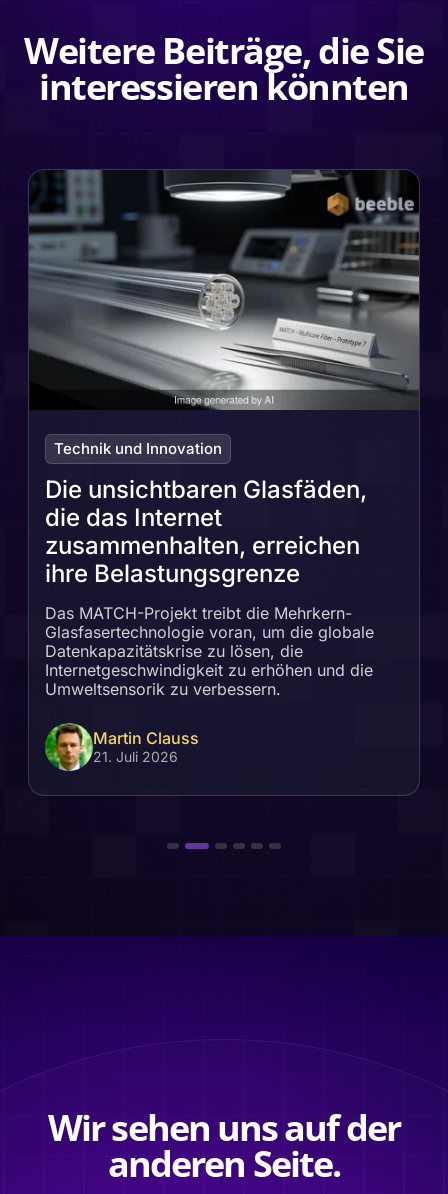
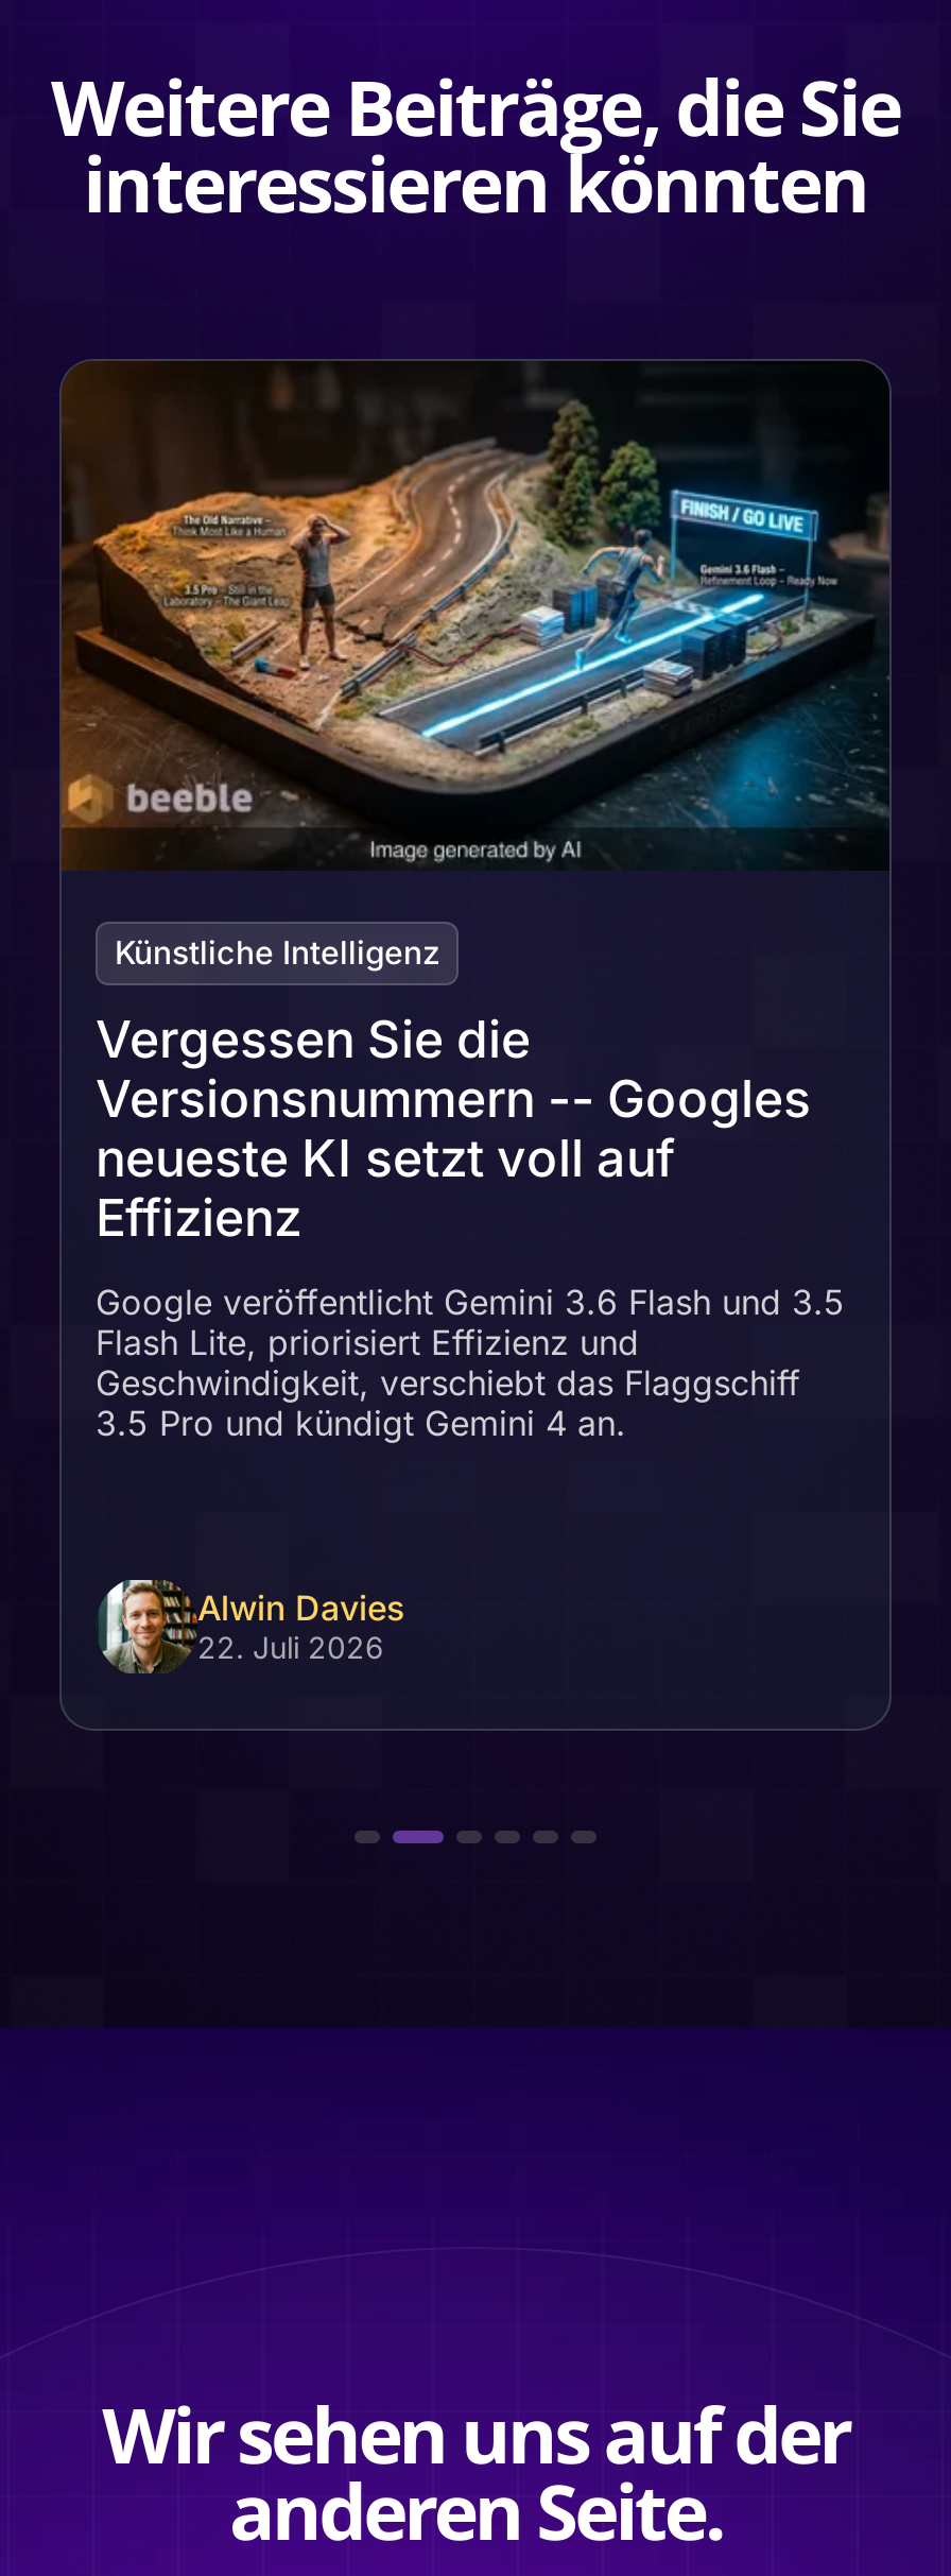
- [image]
- Technik und Innovation
+ [image]
+ Künstliche Intelligenz

- Die unsichtbaren Glasfäden,
- die das Internet
- zusammenhalten, erreichen
- ihre Belastungsgrenze
+ Vergessen Sie die
+ Versionsnummern -- Googles
+ neueste KI setzt voll auf
+ Effizienz

- Das MATCH-Projekt treibt die Mehrkern-
- Glasfasertechnologie voran, um die globale
- Datenkapazitätskrise zu lösen, die
- Internetgeschwindigkeit zu erhöhen und die
- Umweltsensorik zu verbessern.
+ Google veröffentlicht Gemini 3.6 Flash und 3.5
+ Flash Lite, priorisiert Effizienz und
+ Geschwindigkeit, verschiebt das Flaggschiff
+ 3.5 Pro und kündigt Gemini 4 an.

- [image]
- Martin Clauss
- 21. Juli 2026
+ [image]
+ Alwin Davies
+ 22. Juli 2026
